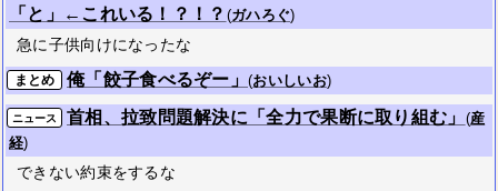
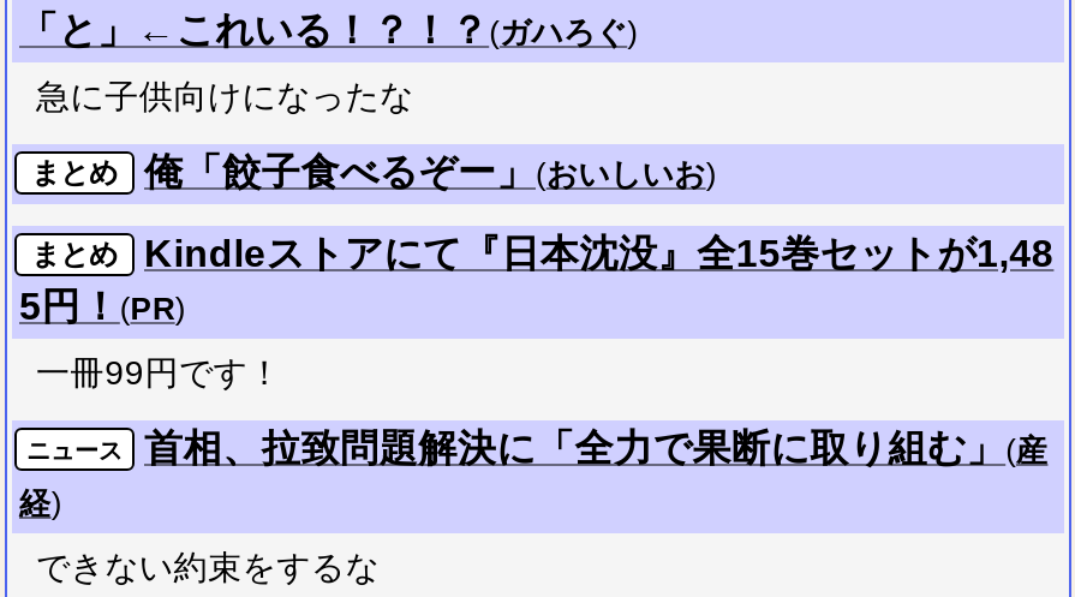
+ まとめ
+ Kindleストアにて『日本沈没』全15巻セットが1,48
+ 5円！(PR)
+ 一冊99円です！
